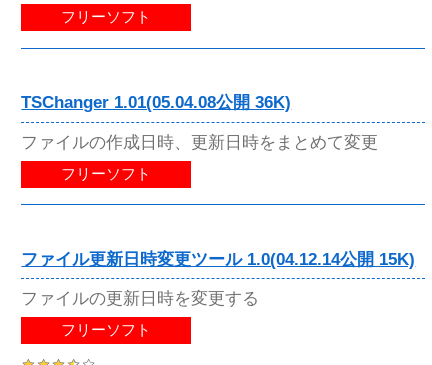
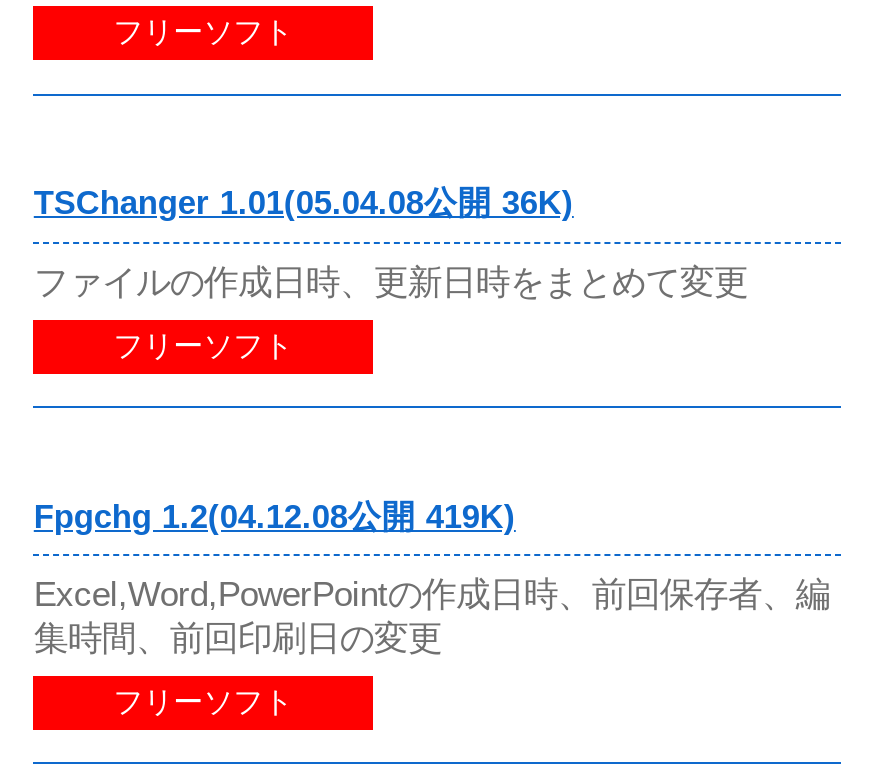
- ファイル更新日時変更ツール 1.0(04.12.14公開 15K)
+ Fpgchg 1.2(04.12.08公開 419K)

- ファイルの更新日時を変更する
+ Excel,Word,PowerPointの作成日時、前回保存者、編
+ 集時間、前回印刷日の変更
